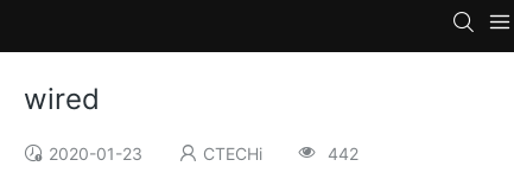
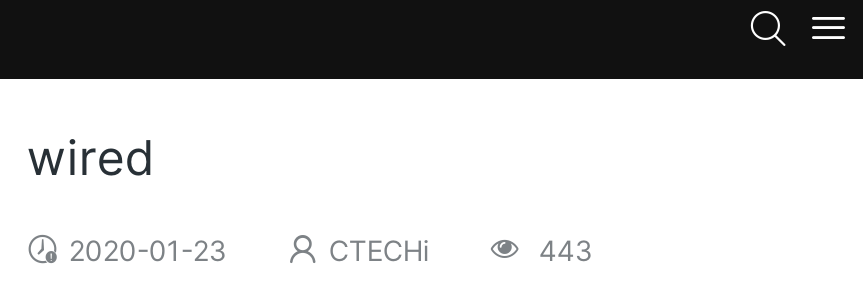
- 442
+ 443
